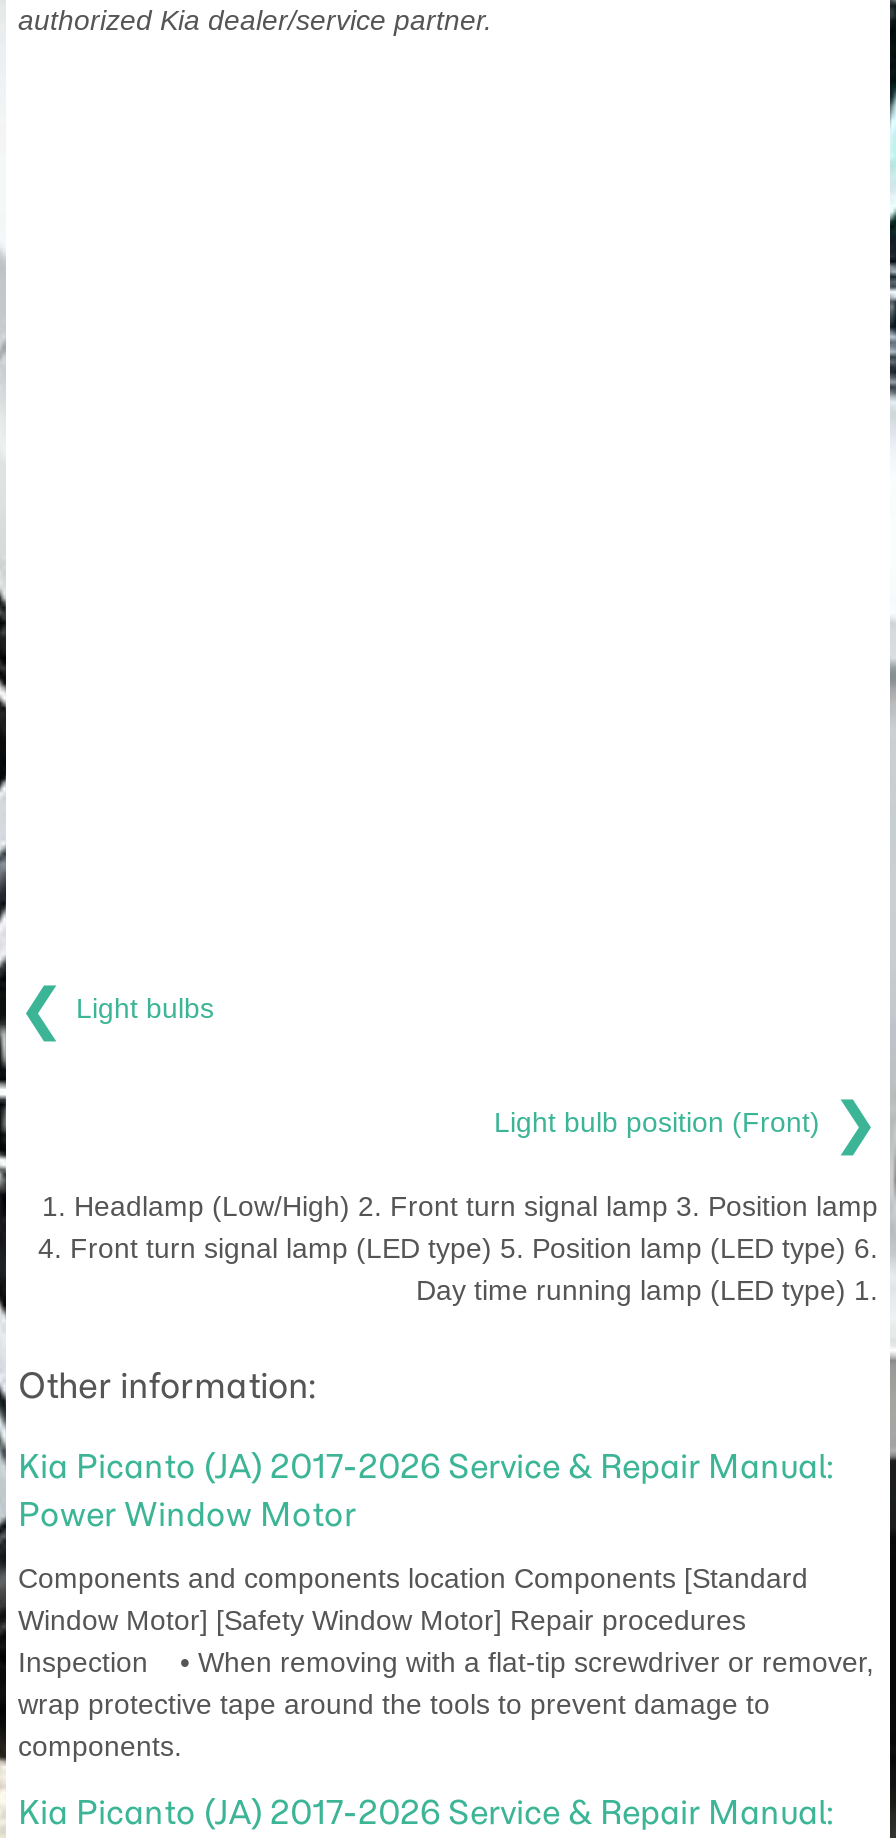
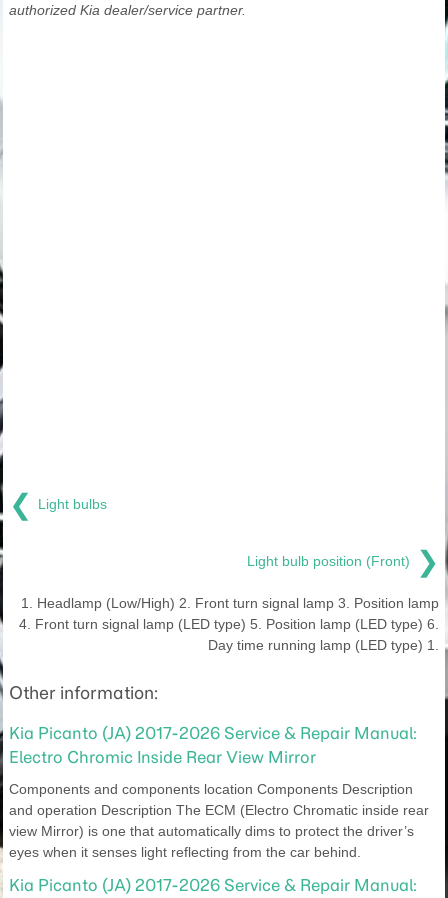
- Power Window Motor
+ Electro Chromic Inside Rear View Mirror

- Components and components location Components [Standard
- Window Motor] [Safety Window Motor] Repair procedures
- Inspection • When removing with a flat-tip screwdriver or remover,
- wrap protective tape around the tools to prevent damage to
- components.
+ Components and components location Components Description
+ and operation Description The ECM (Electro Chromatic inside rear
+ view Mirror) is one that automatically dims to protect the driver’s
+ eyes when it senses light reflecting from the car behind.
